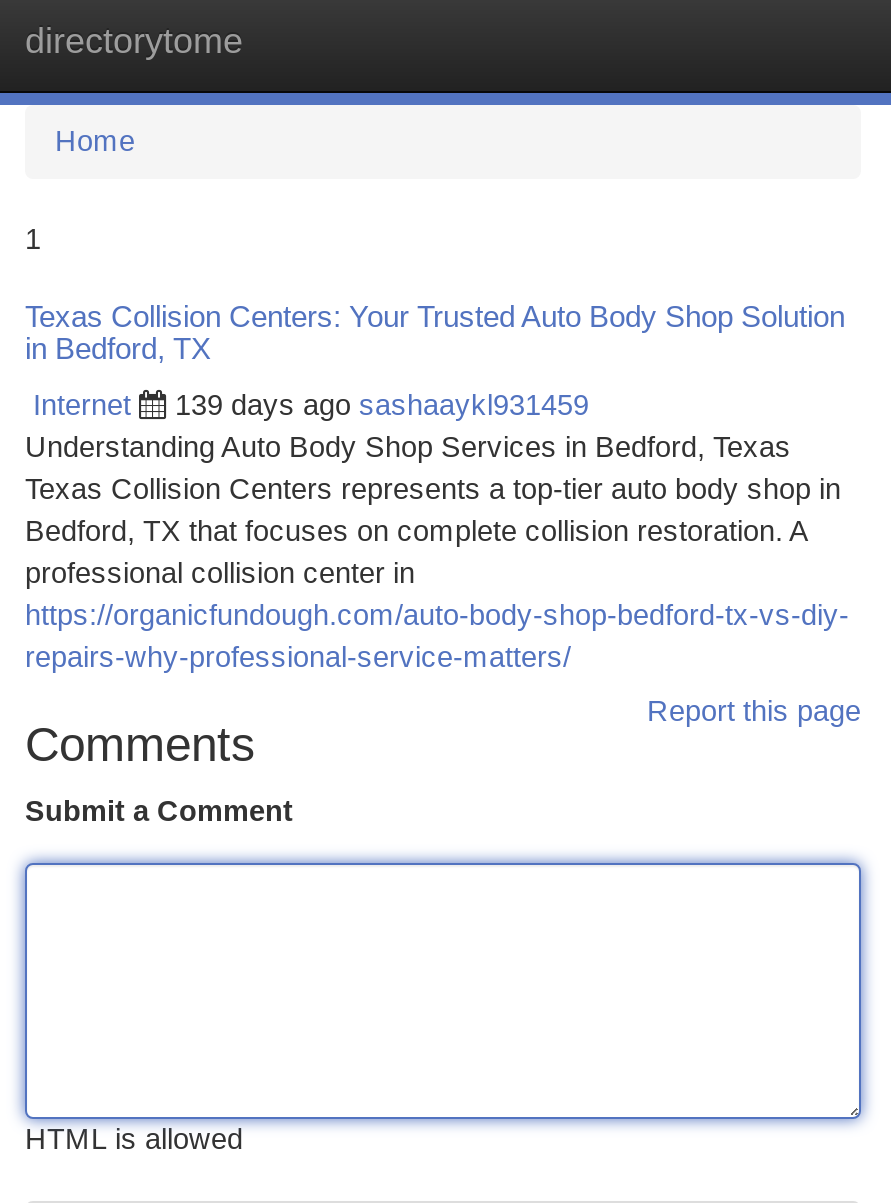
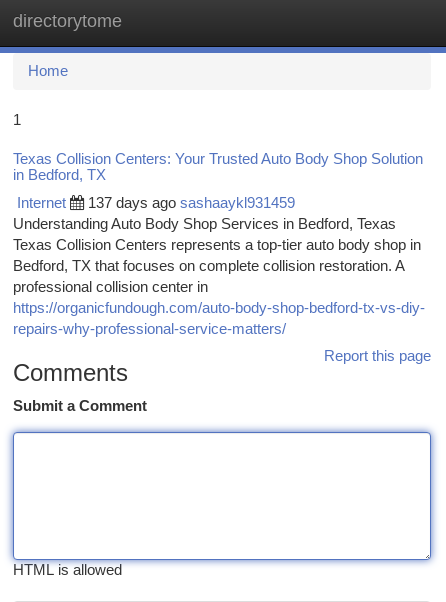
- 139 days ago sashaaykl931459
+ 137 days ago sashaaykl931459
